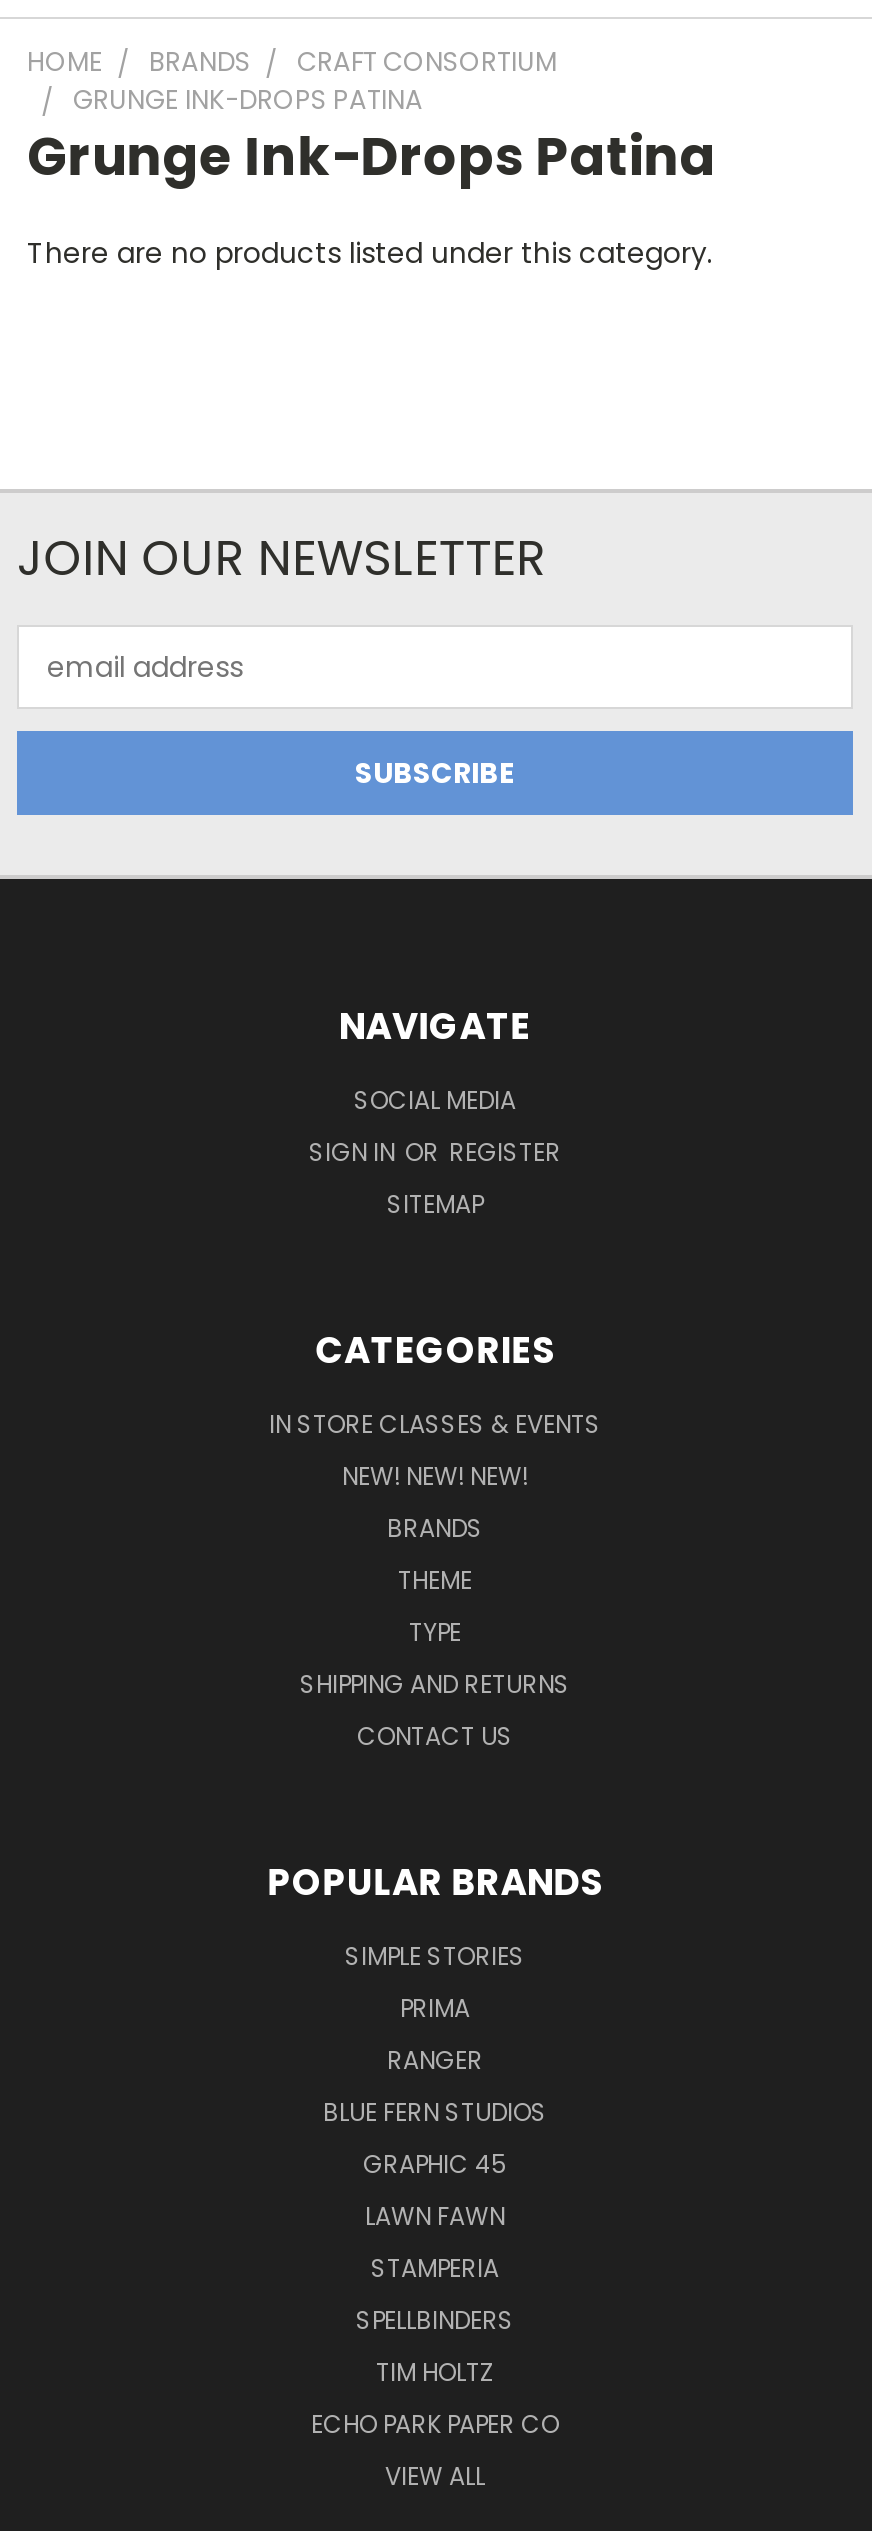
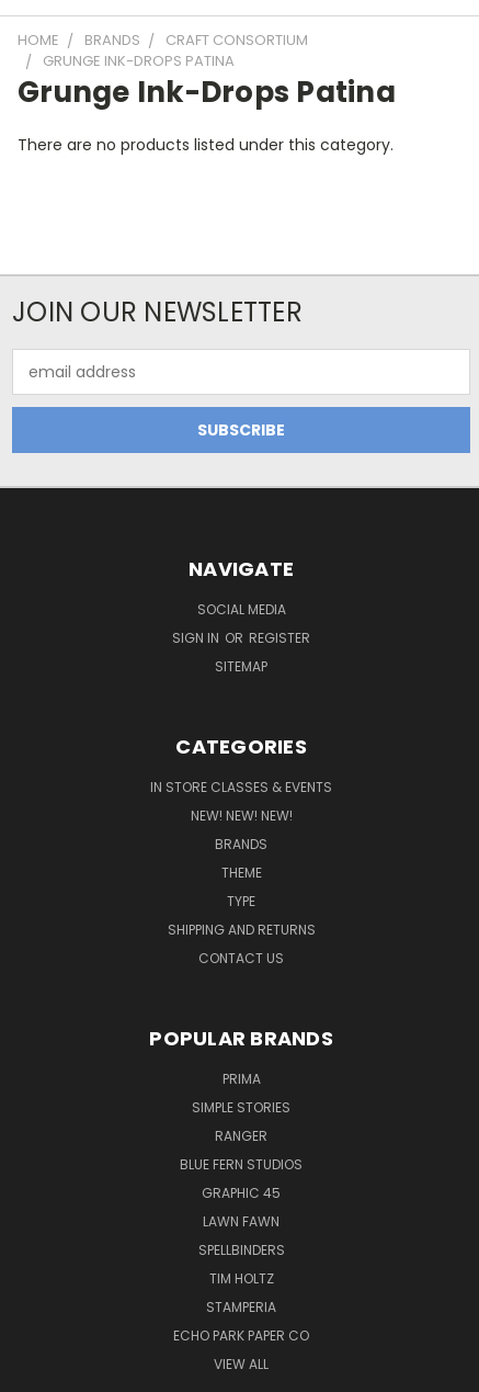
moved down: SIMPLE STORIES

moved up: PRIMA

moved down: STAMPERIA

moved up: SPELLBINDERS | TIM HOLTZ
